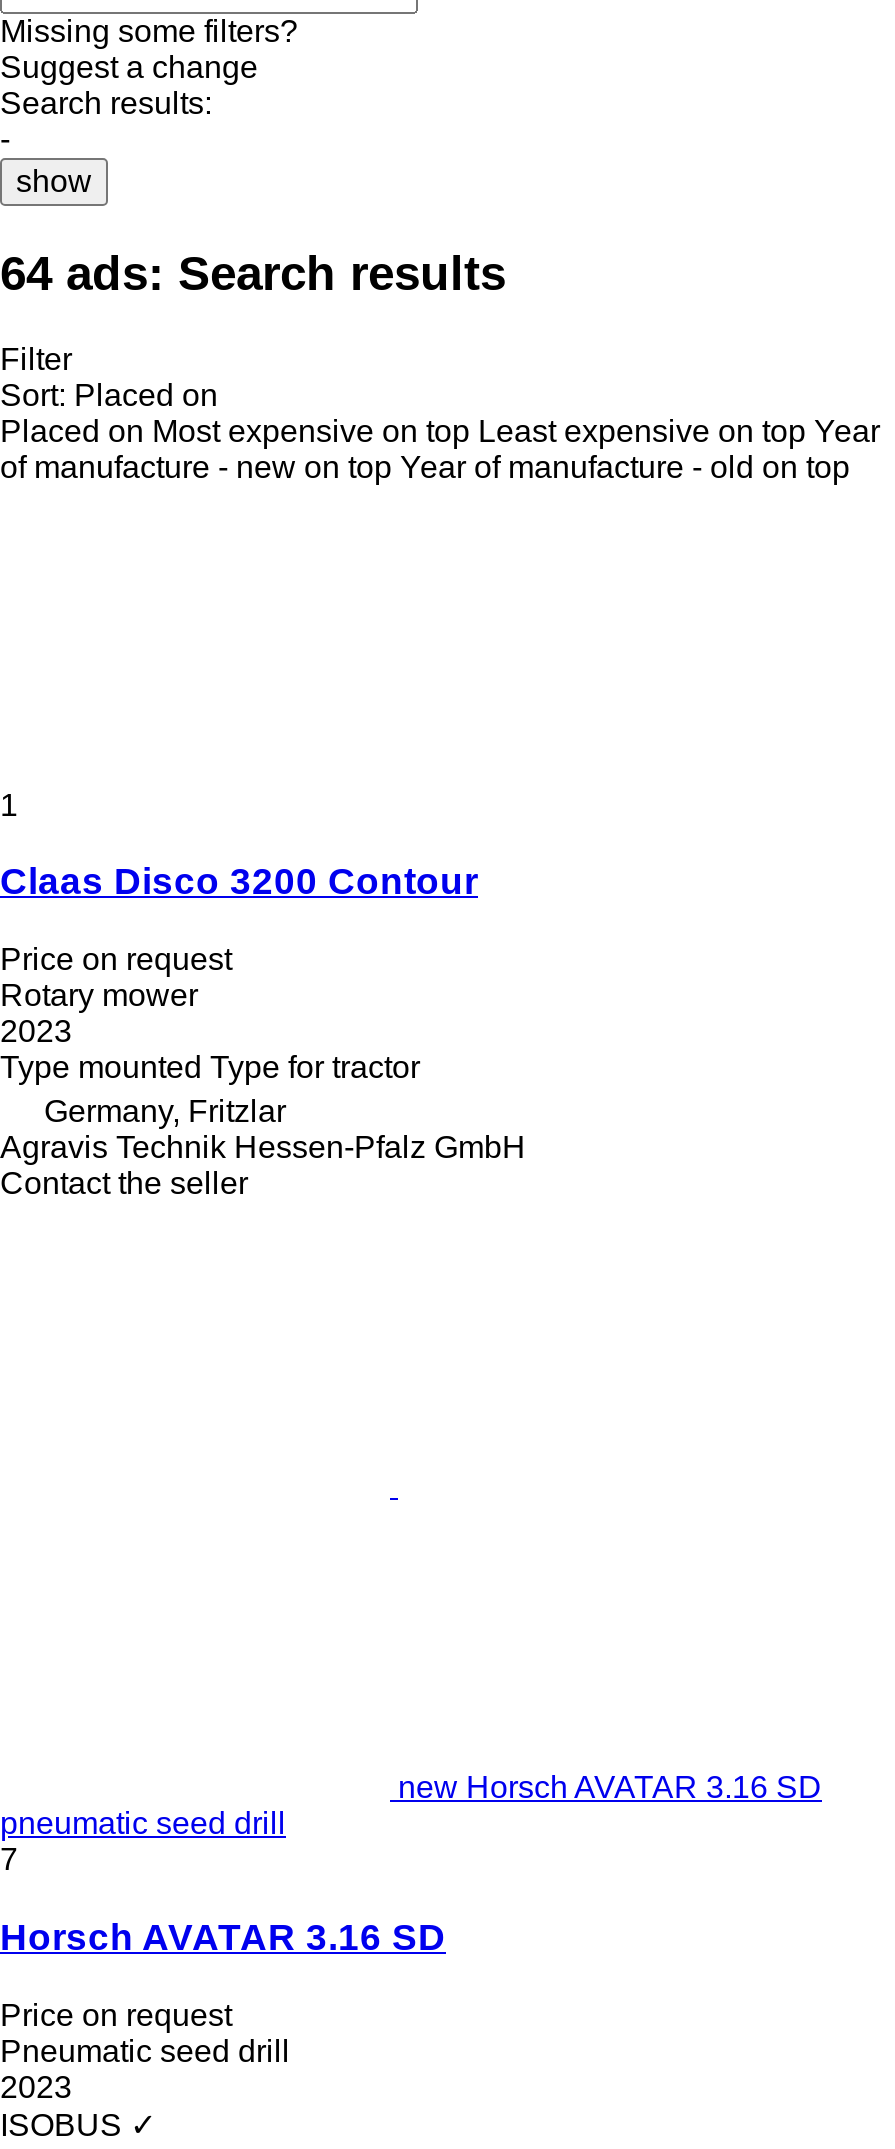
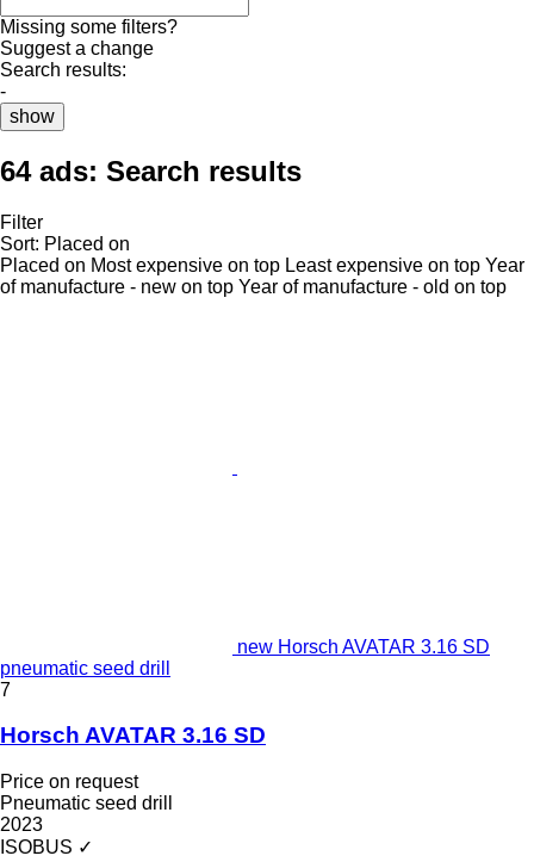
- 1
- Claas Disco 3200 Contour
- Price on request
- Rotary mower
- 2023
- Type mounted Type for tractor
- Germany, Fritzlar
- Agravis Technik Hessen-Pfalz GmbH
- Contact the seller
